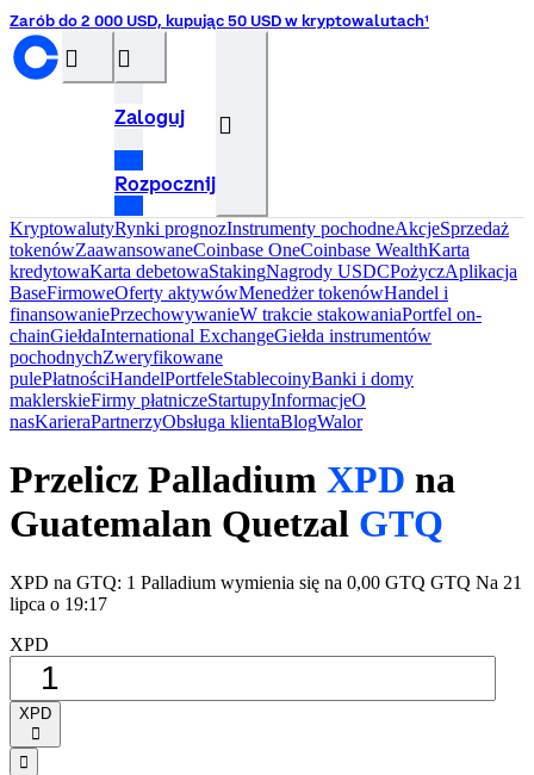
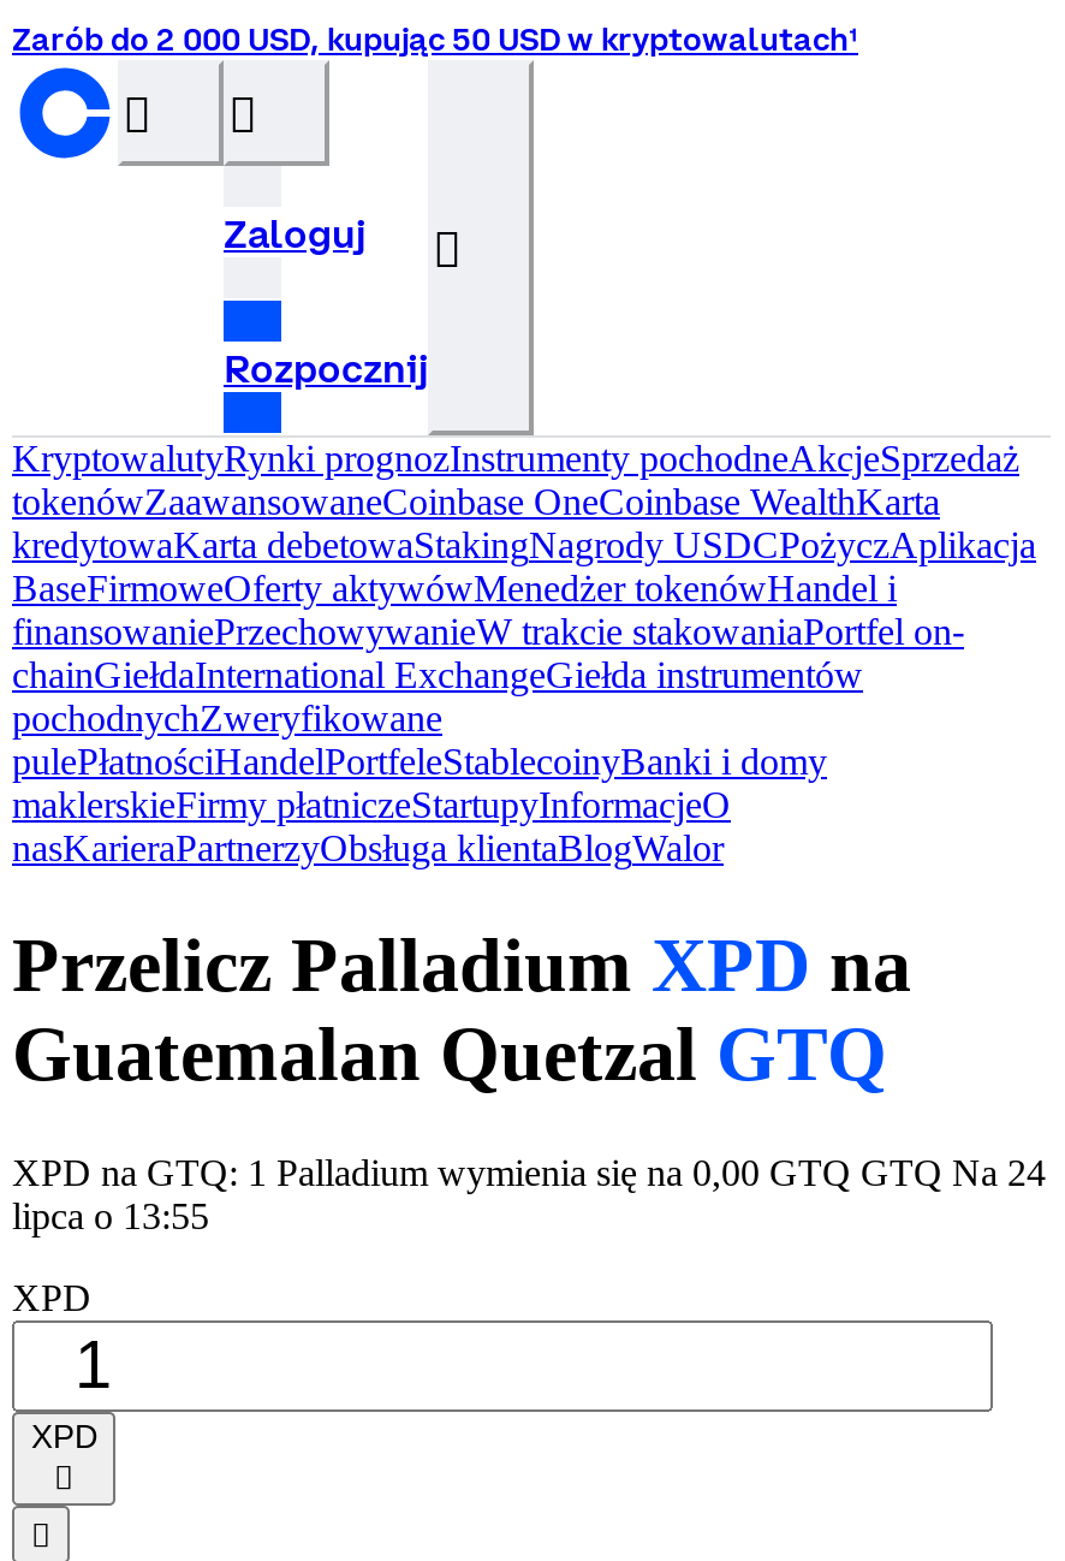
- XPD na GTQ: 1 Palladium wymienia się na 0,00 GTQ GTQ Na 21
+ XPD na GTQ: 1 Palladium wymienia się na 0,00 GTQ GTQ Na 24

- lipca o 19:17
+ lipca o 13:55
